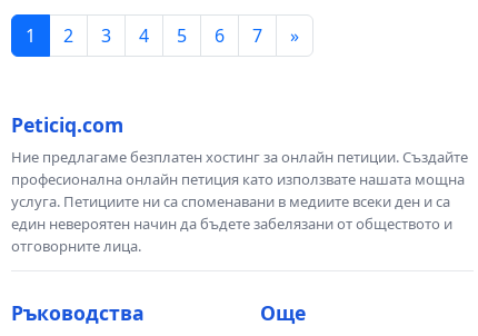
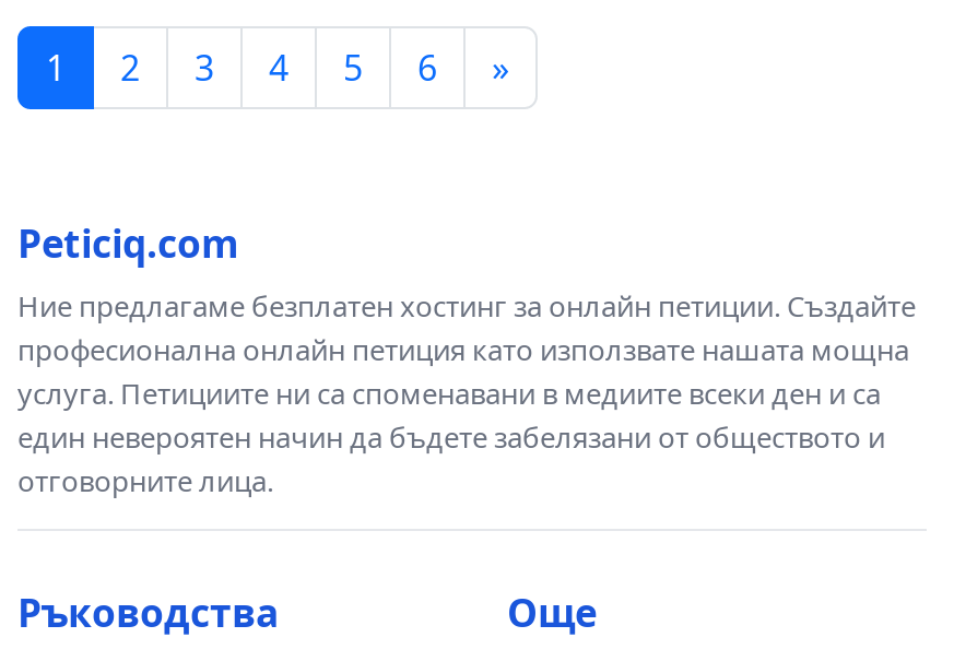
- 7
